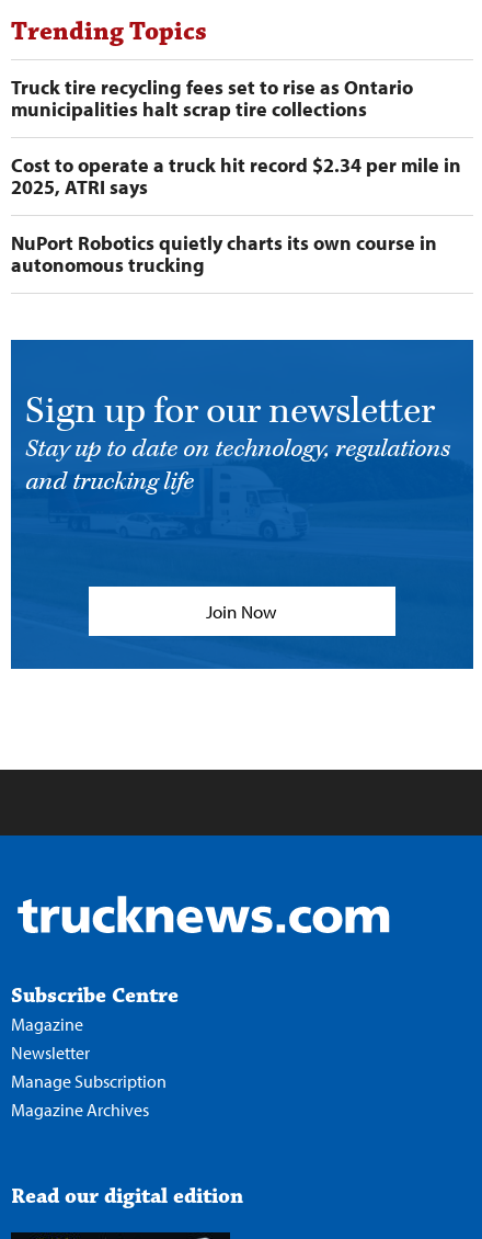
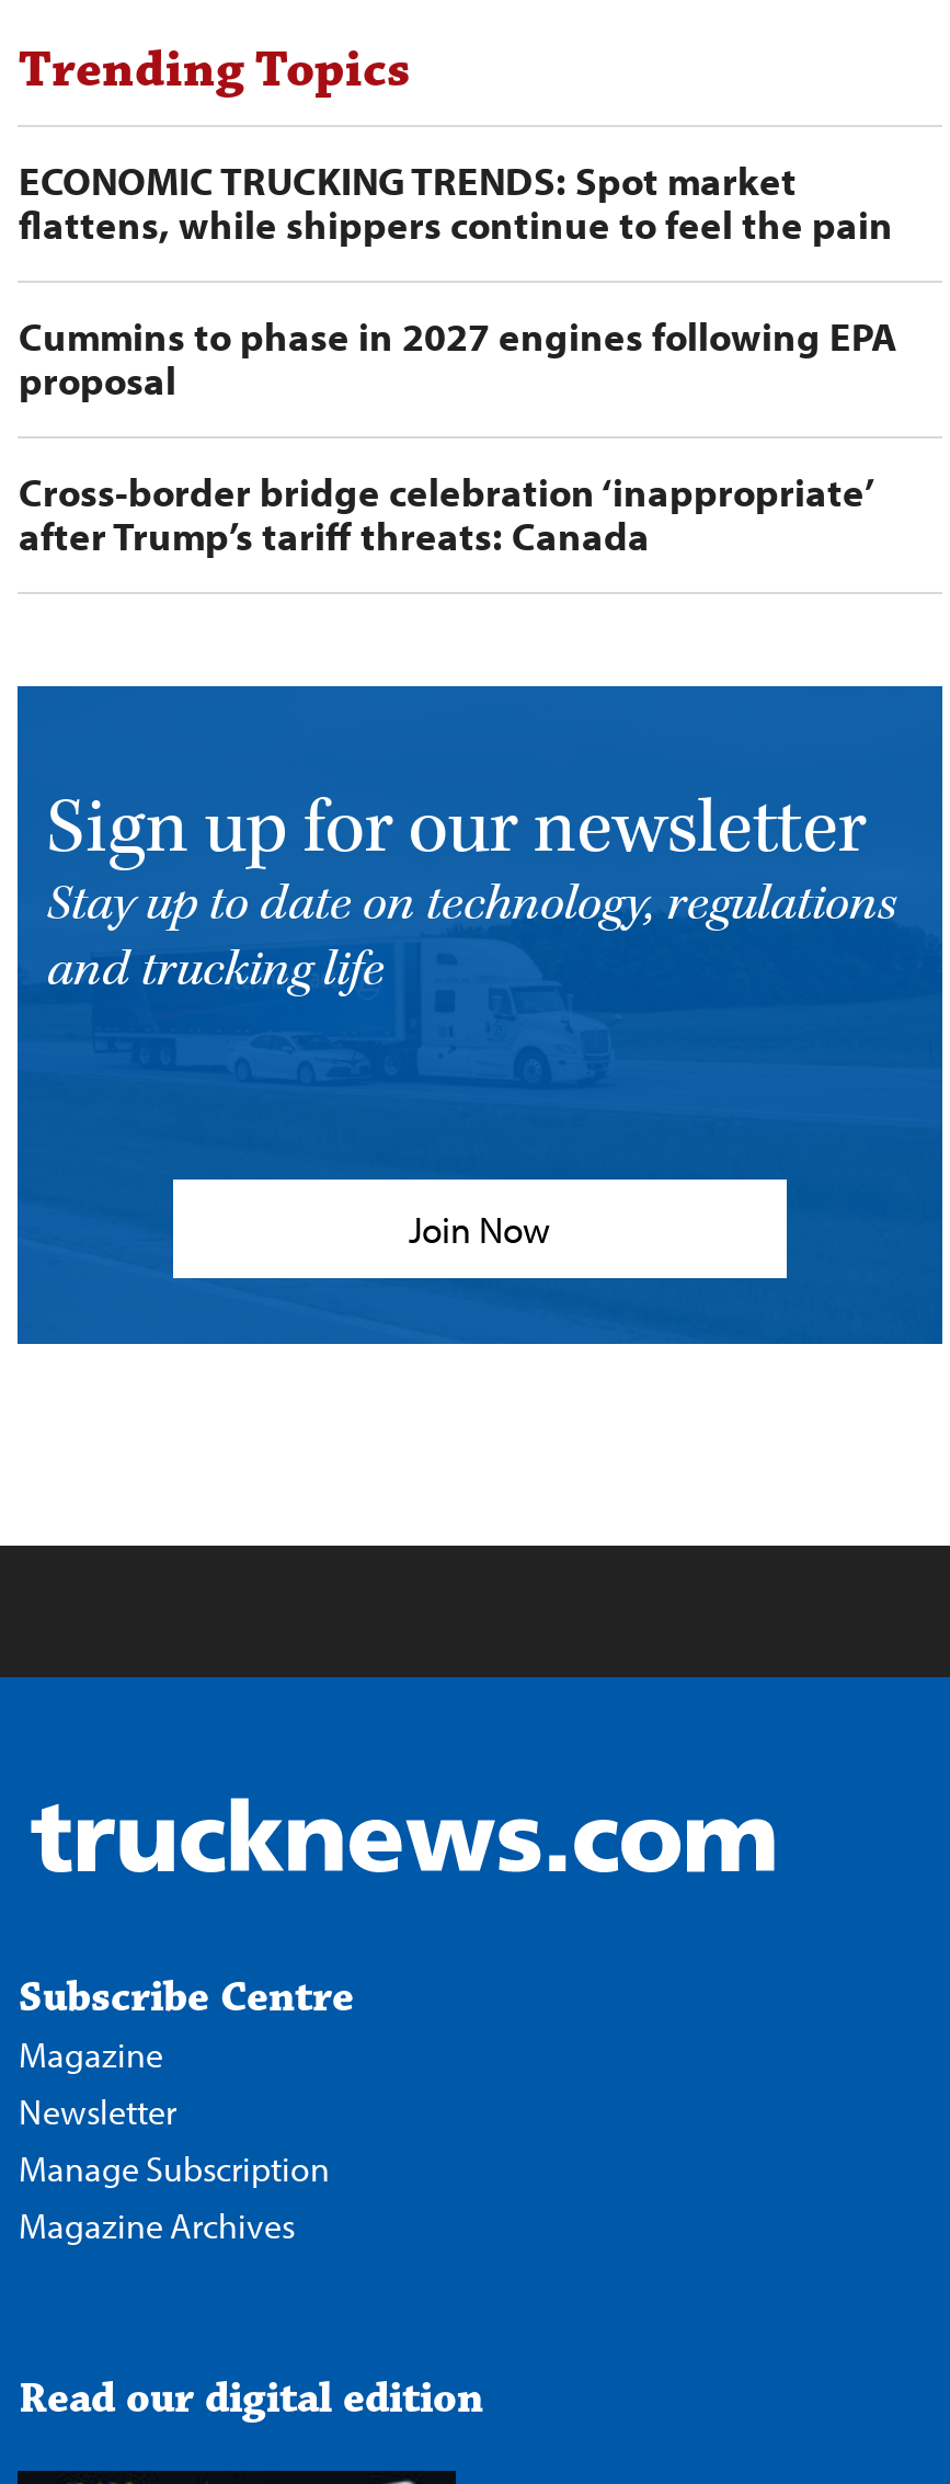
- Truck tire recycling fees set to rise as Ontario
- municipalities halt scrap tire collections
+ ECONOMIC TRUCKING TRENDS: Spot market
+ flattens, while shippers continue to feel the pain

- Cost to operate a truck hit record $2.34 per mile in
- 2025, ATRI says
+ Cummins to phase in 2027 engines following EPA
+ proposal

- NuPort Robotics quietly charts its own course in
- autonomous trucking
+ Cross-border bridge celebration ‘inappropriate’
+ after Trump’s tariff threats: Canada
